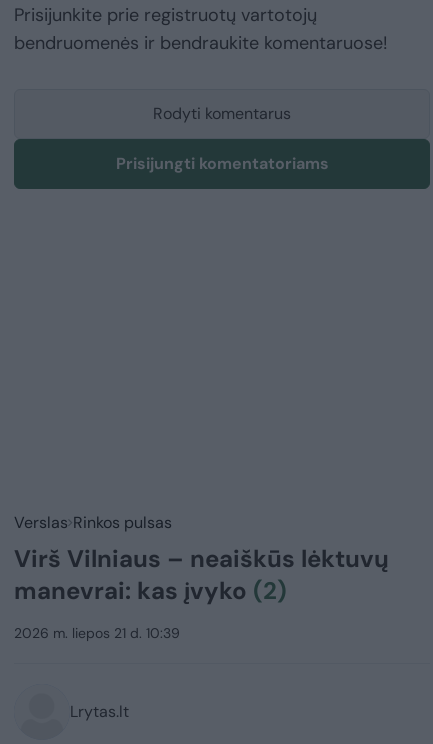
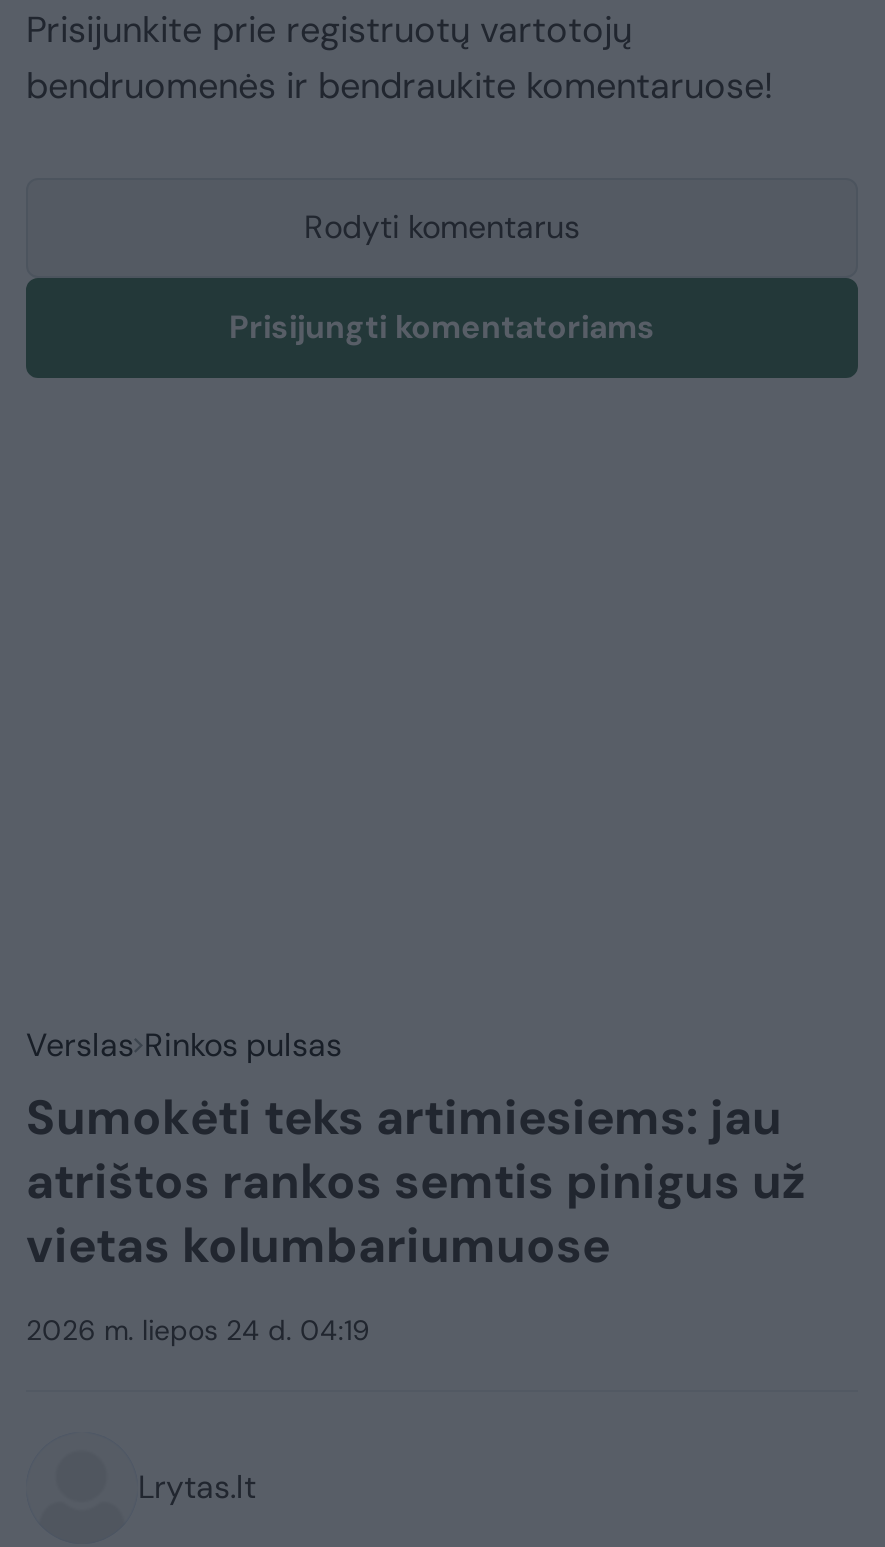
- Virš Vilniaus – neaiškūs lėktuvų
- manevrai: kas įvyko (2)
+ Sumokėti teks artimiesiems: jau
+ atrištos rankos semtis pinigus už
+ vietas kolumbariumuose

- 2026 m. liepos 21 d. 10:39
+ 2026 m. liepos 24 d. 04:19
